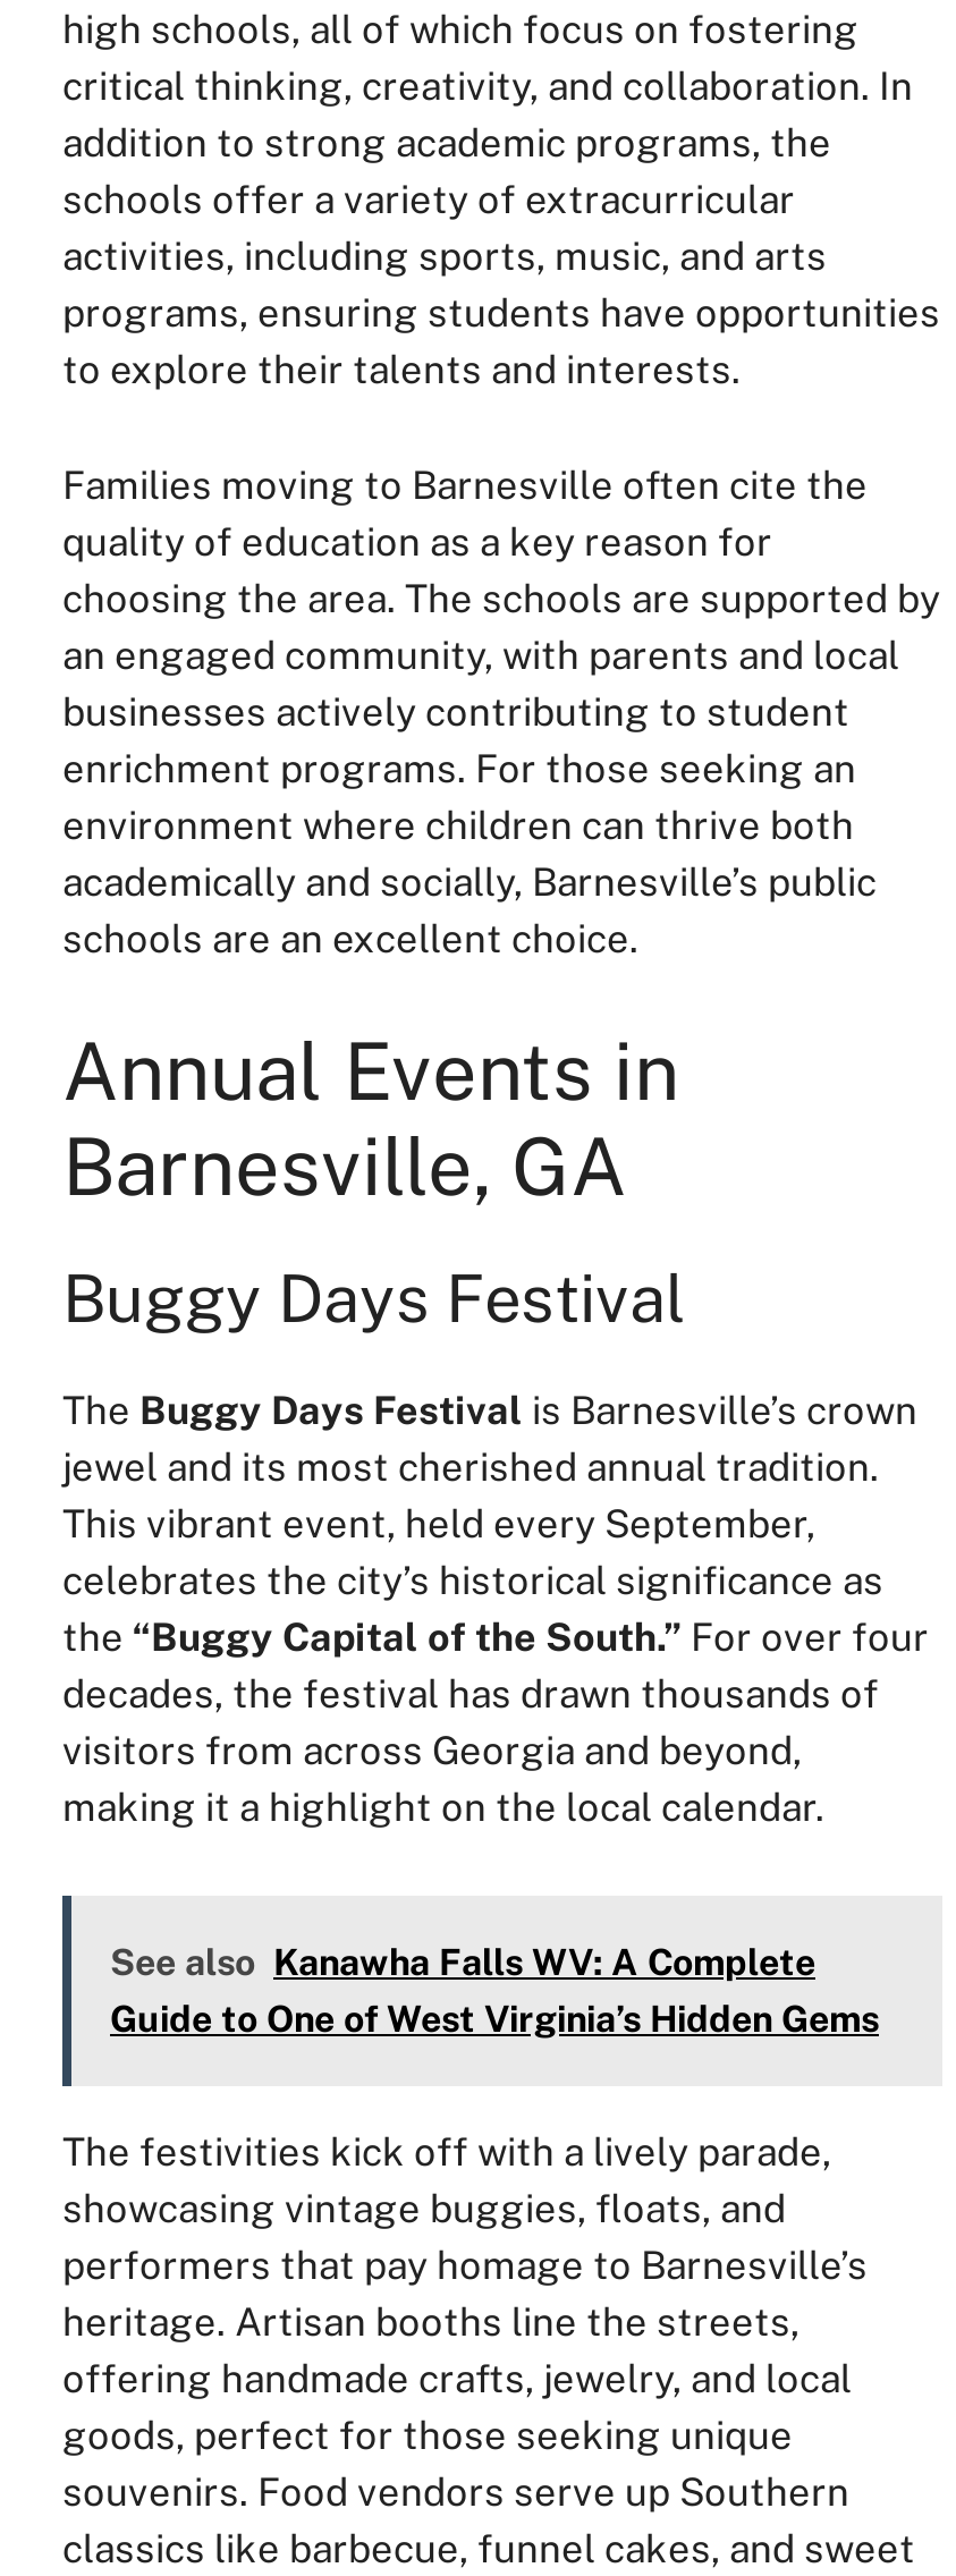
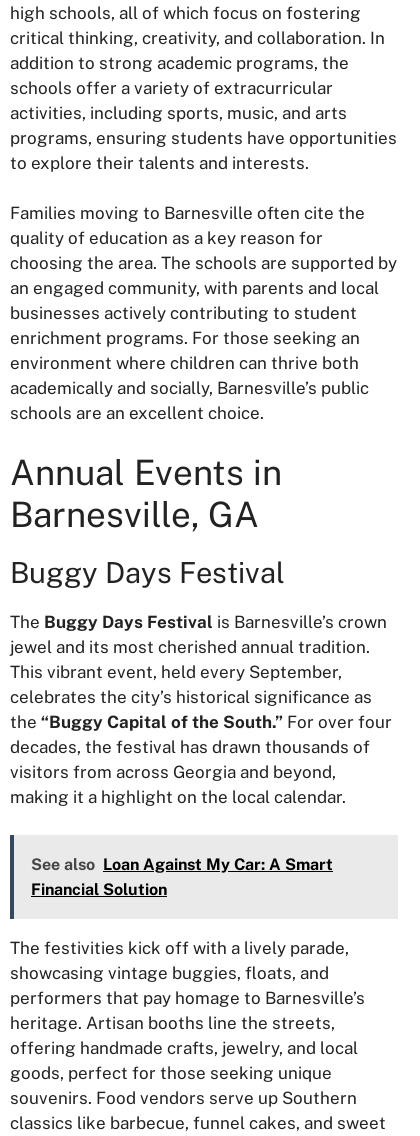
- See also Kanawha Falls WV: A Complete
- Guide to One of West Virginia’s Hidden Gems
+ See also Loan Against My Car: A Smart
+ Financial Solution
